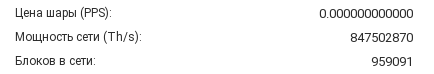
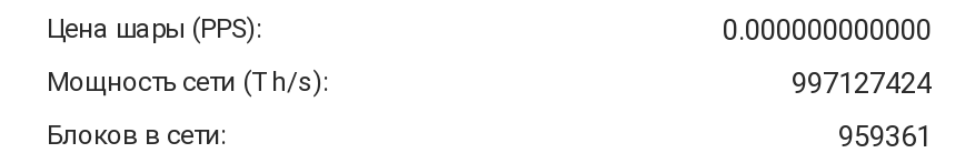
- 847502870
+ 997127424

- 959091
+ 959361
